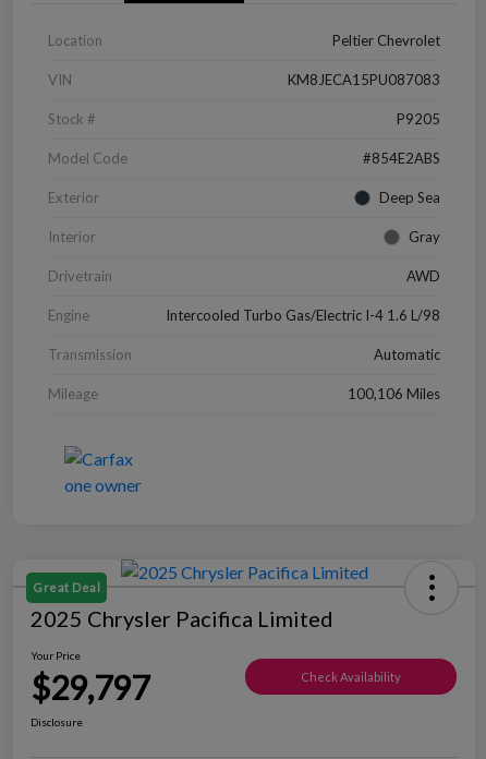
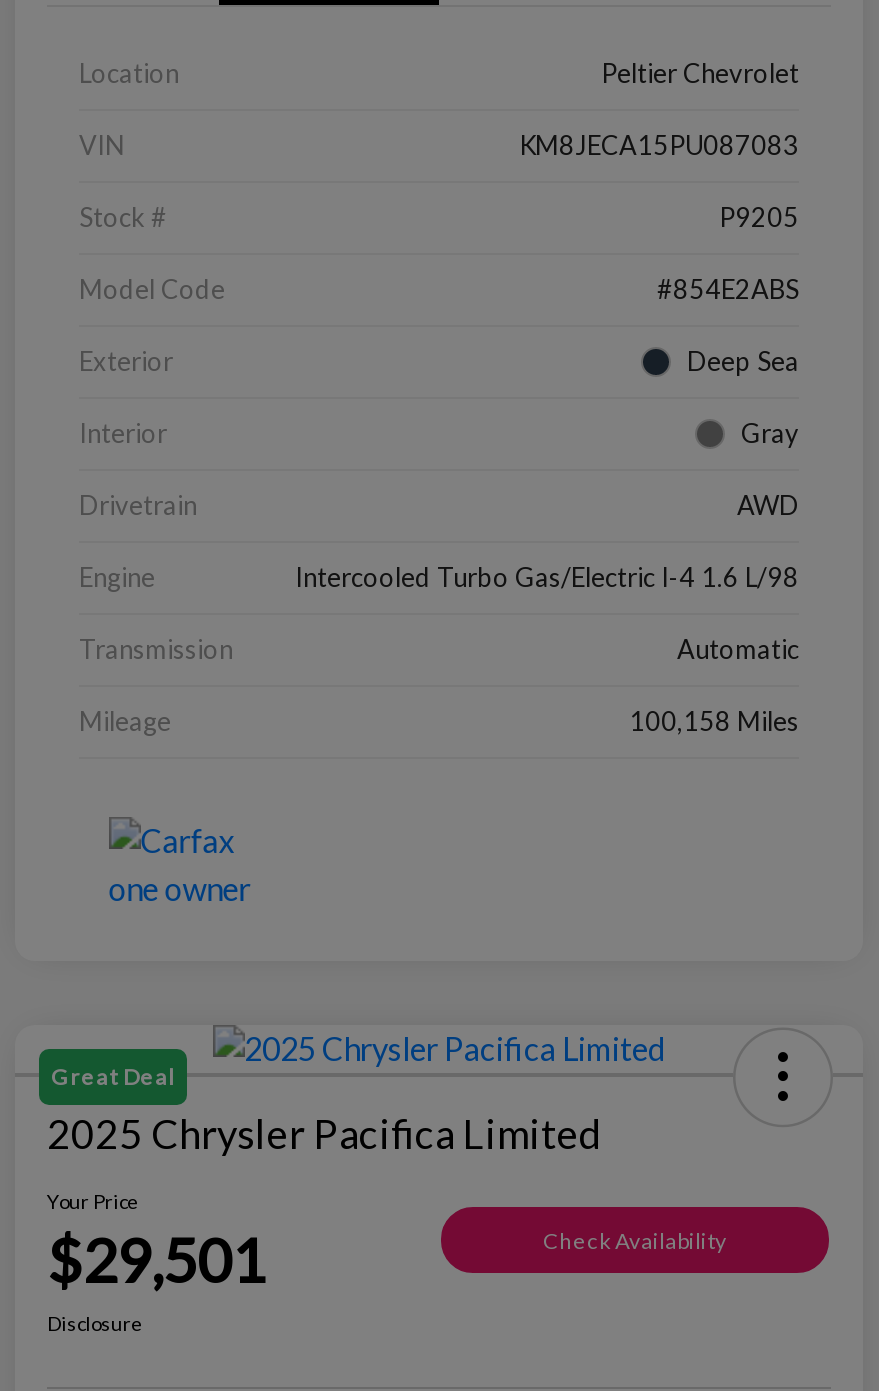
- 100,106 Miles
+ 100,158 Miles

- $29,797
+ $29,501
